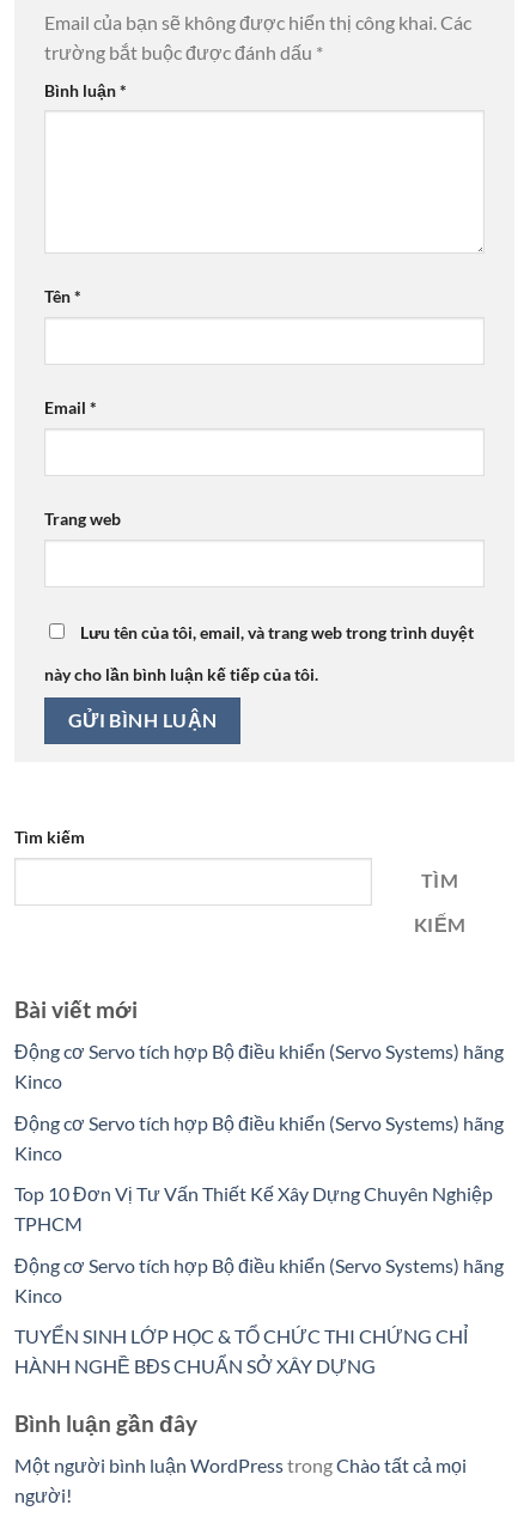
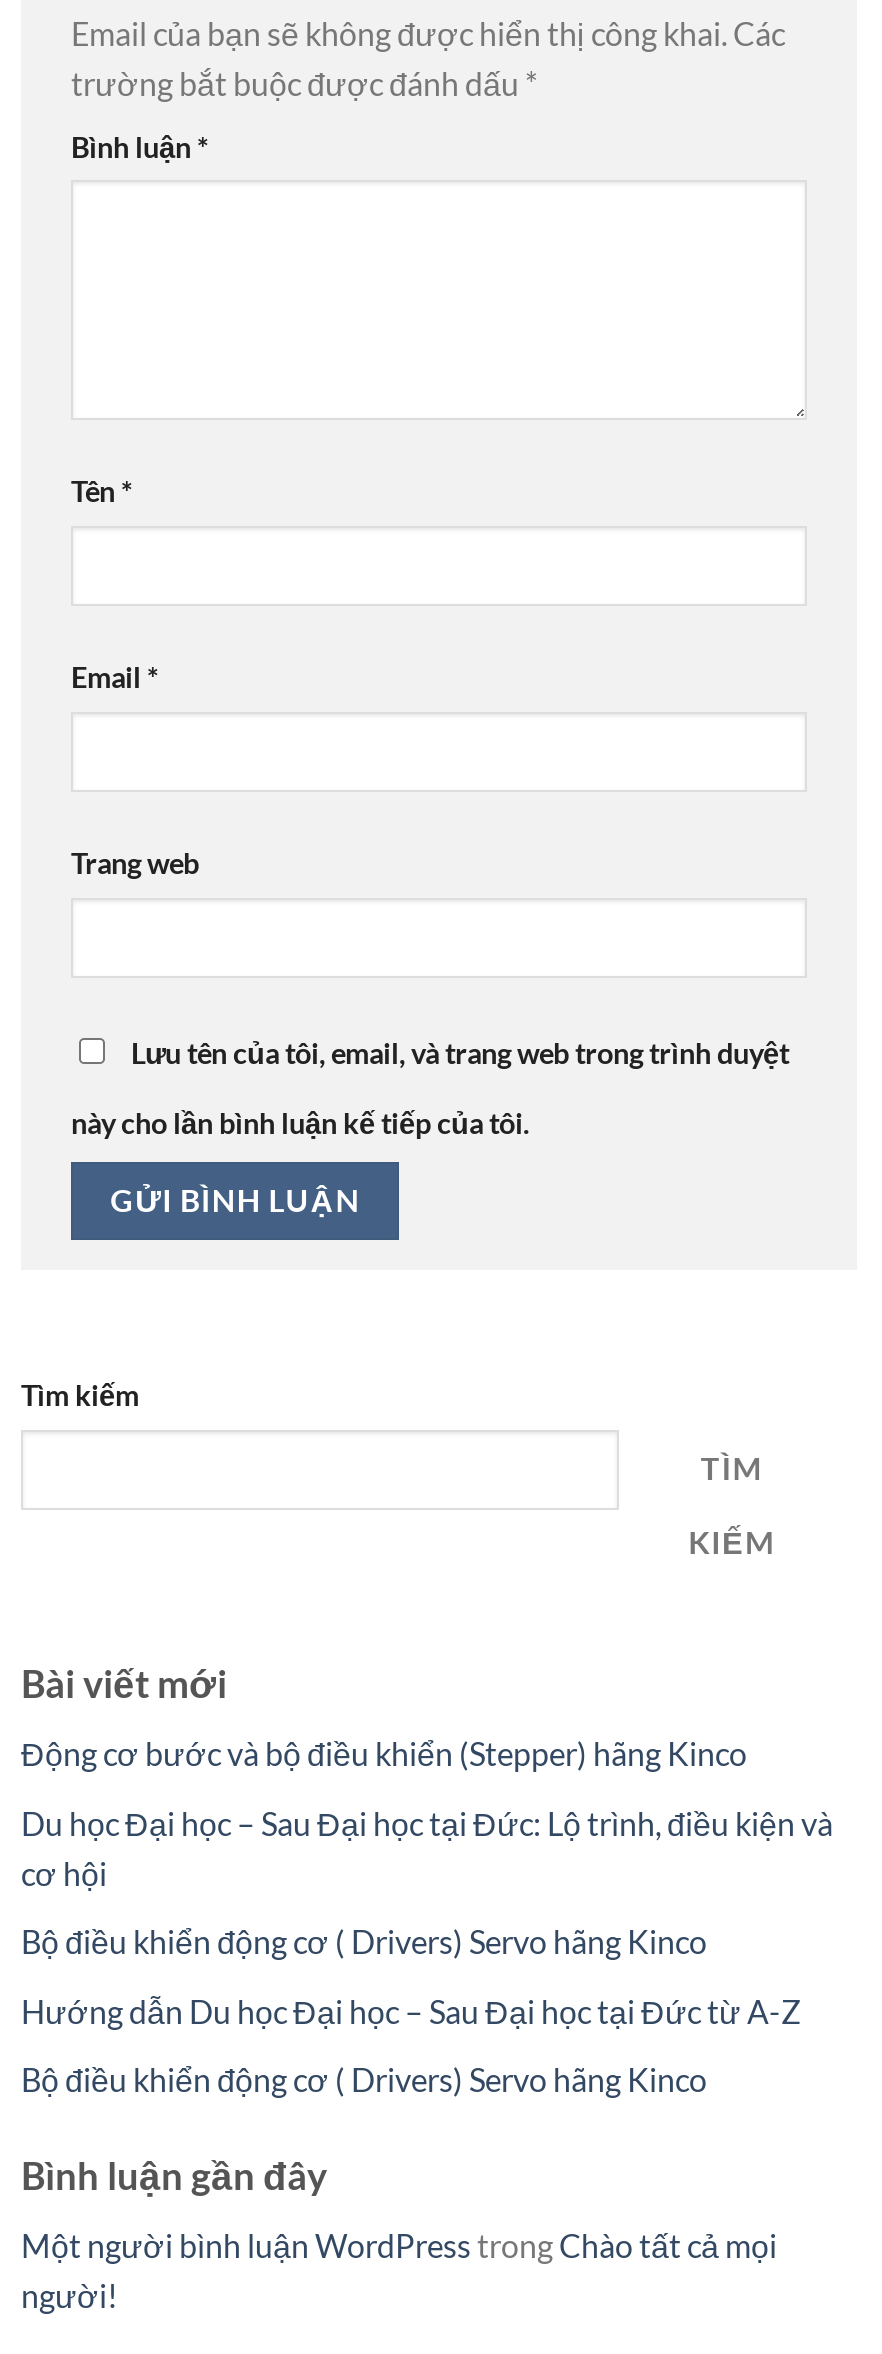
- Động cơ Servo tích hợp Bộ điều khiển (Servo Systems) hãng
- Kinco
+ Động cơ bước và bộ điều khiển (Stepper) hãng Kinco

- Động cơ Servo tích hợp Bộ điều khiển (Servo Systems) hãng
- Kinco
+ Du học Đại học – Sau Đại học tại Đức: Lộ trình, điều kiện và
+ cơ hội

- Top 10 Đơn Vị Tư Vấn Thiết Kế Xây Dựng Chuyên Nghiệp
- TPHCM
+ Bộ điều khiển động cơ ( Drivers) Servo hãng Kinco

- Động cơ Servo tích hợp Bộ điều khiển (Servo Systems) hãng
- Kinco
+ Hướng dẫn Du học Đại học – Sau Đại học tại Đức từ A-Z

- TUYỂN SINH LỚP HỌC & TỔ CHỨC THI CHỨNG CHỈ
- HÀNH NGHỀ BĐS CHUẨN SỞ XÂY DỰNG
+ Bộ điều khiển động cơ ( Drivers) Servo hãng Kinco
